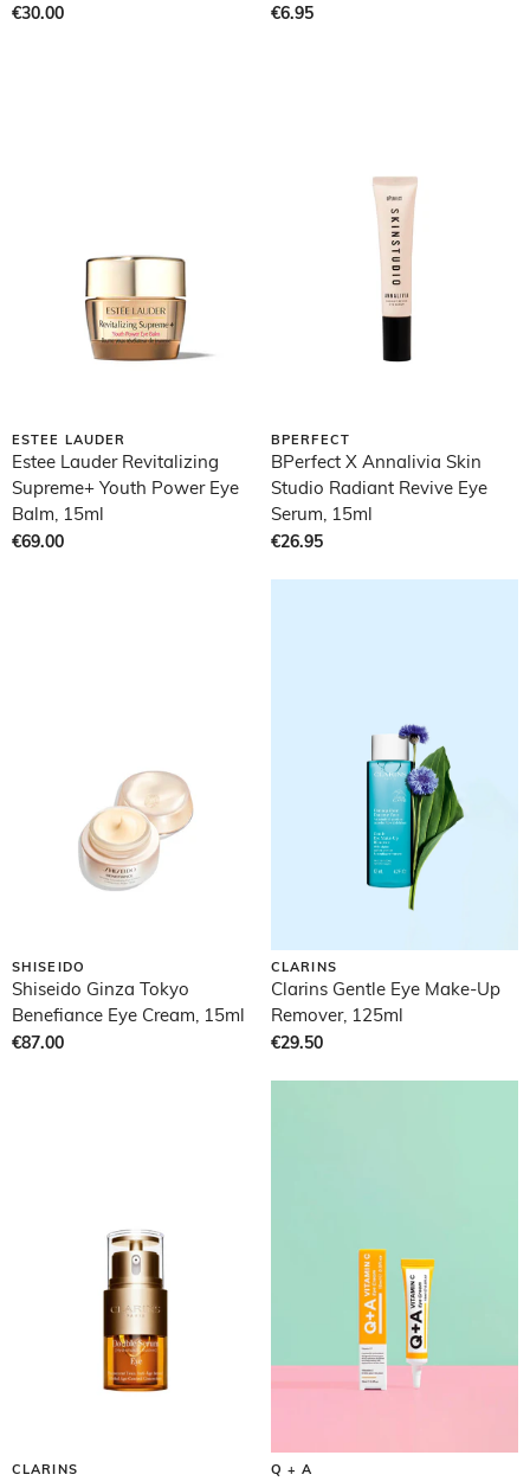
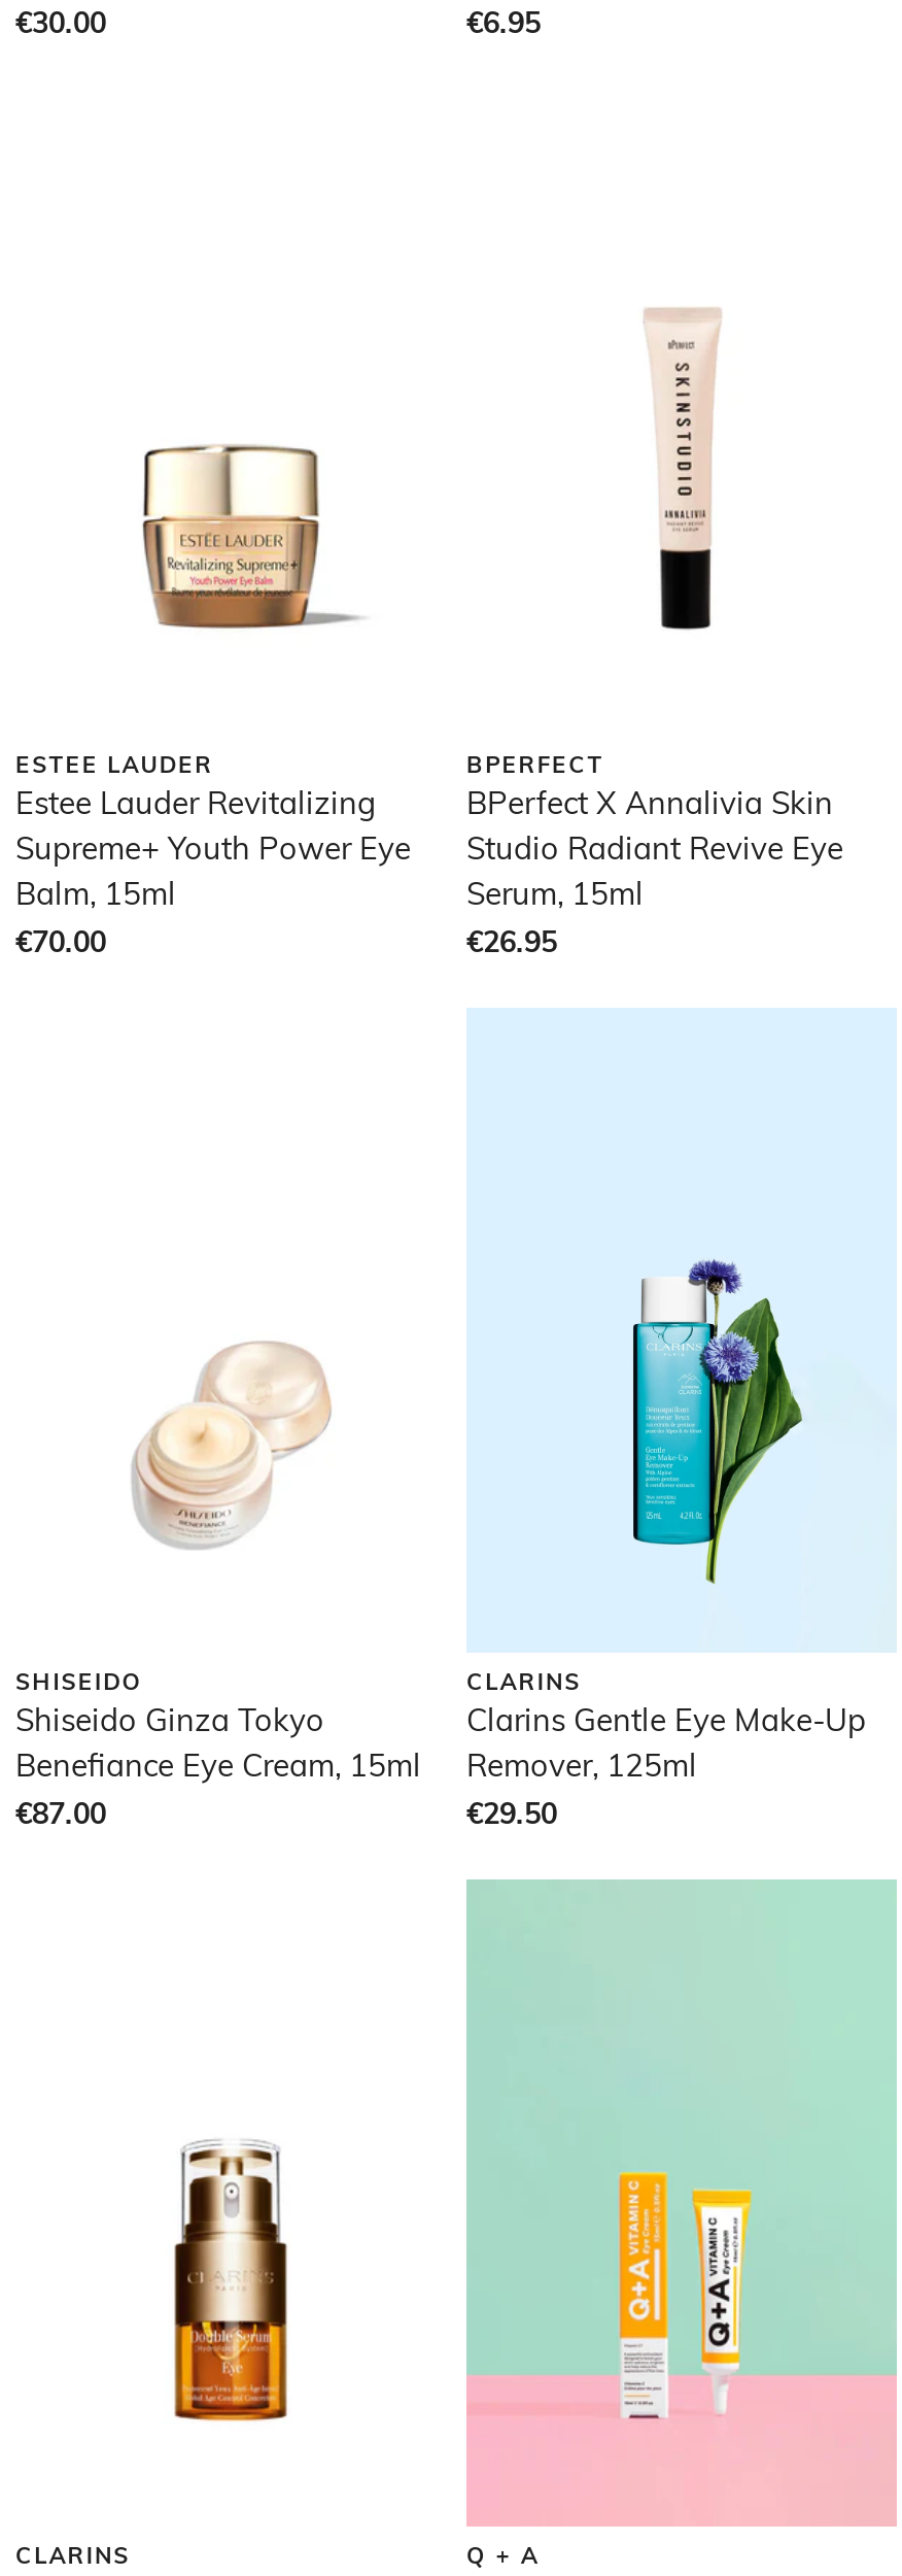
- €69.00
+ €70.00
